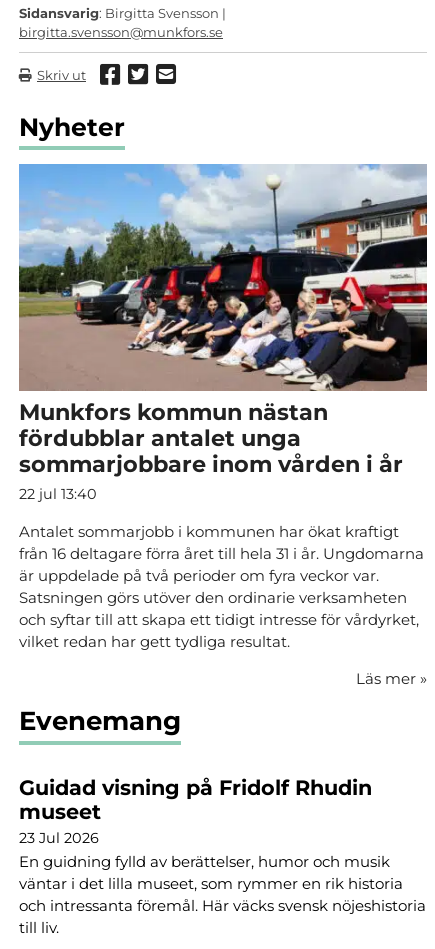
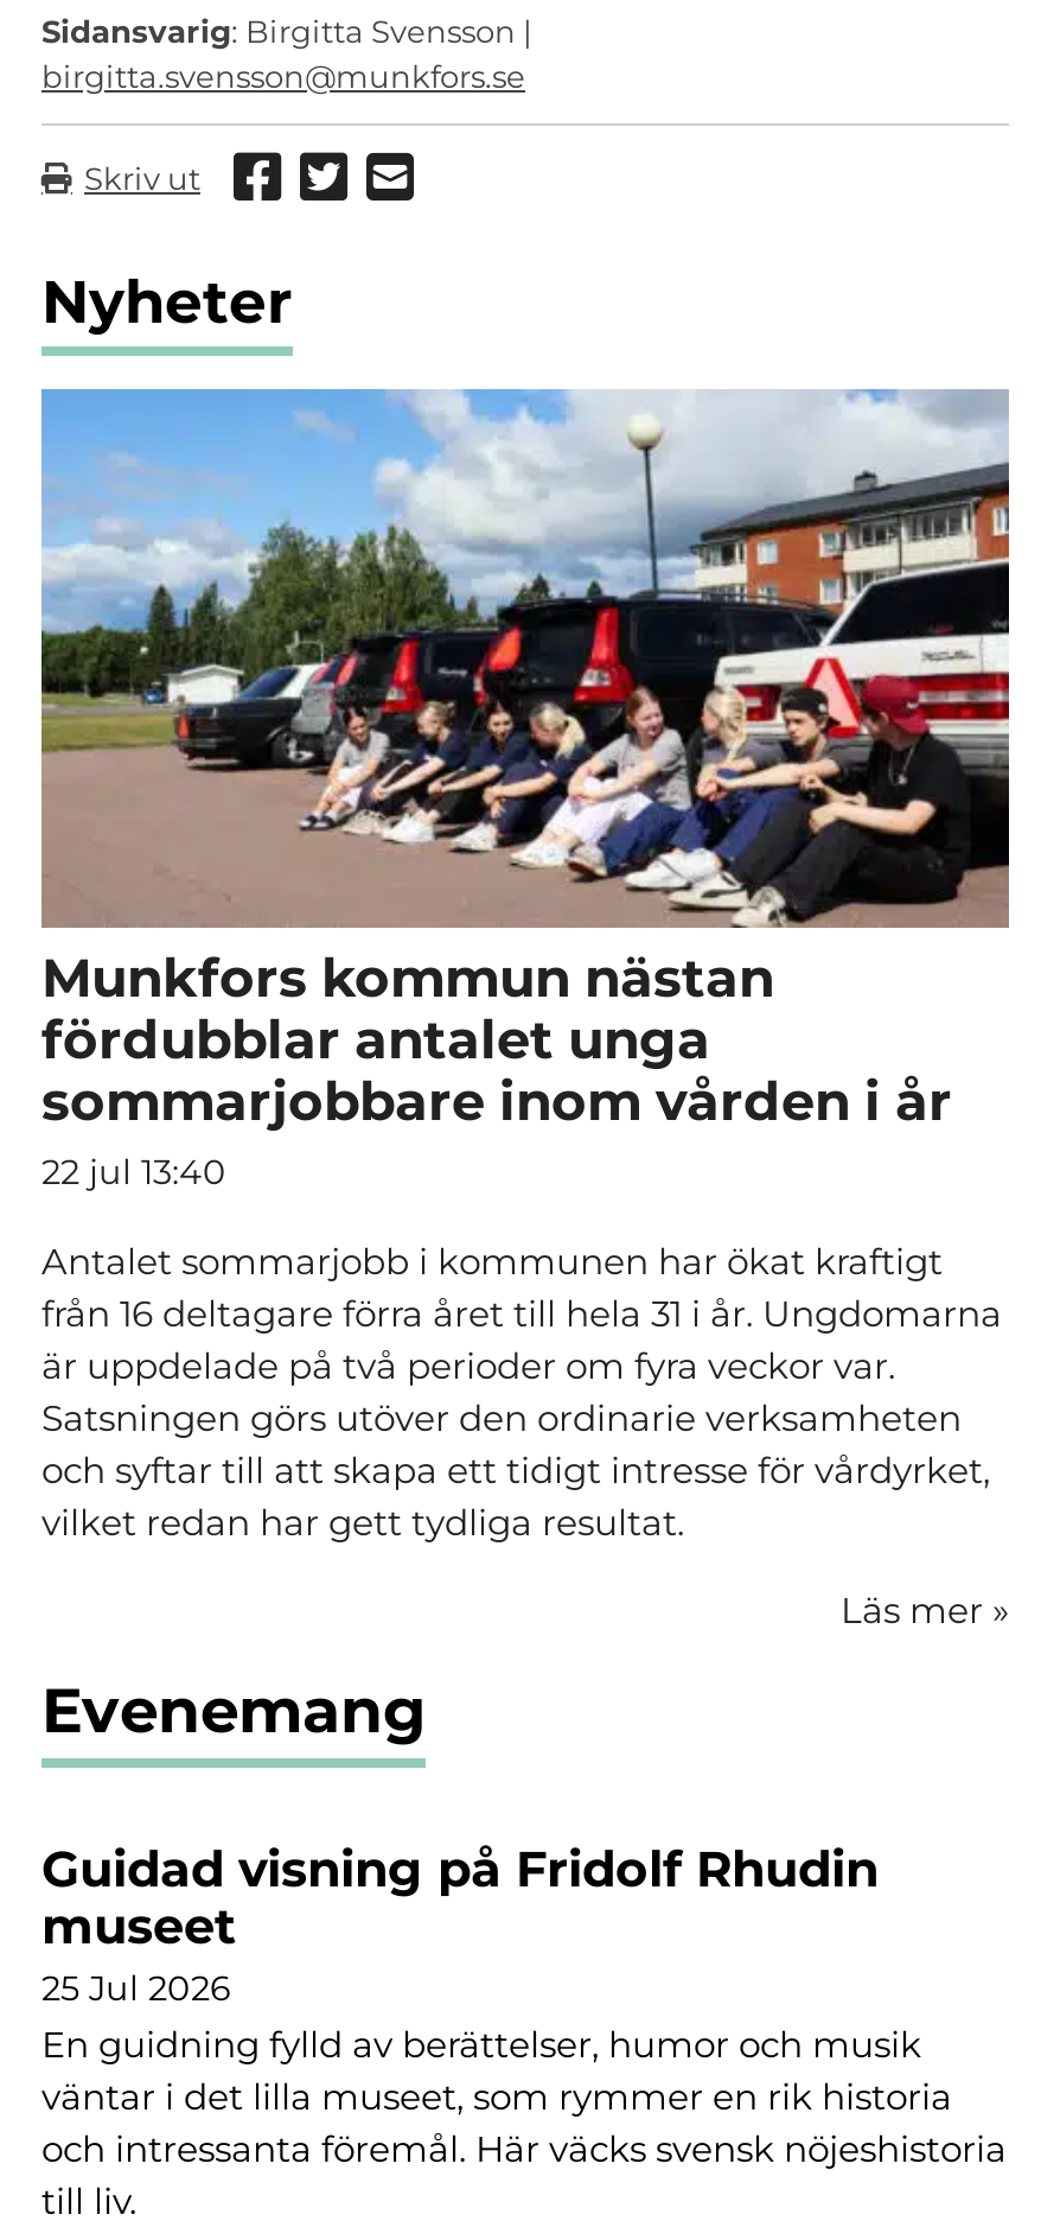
- 23 Jul 2026
+ 25 Jul 2026
